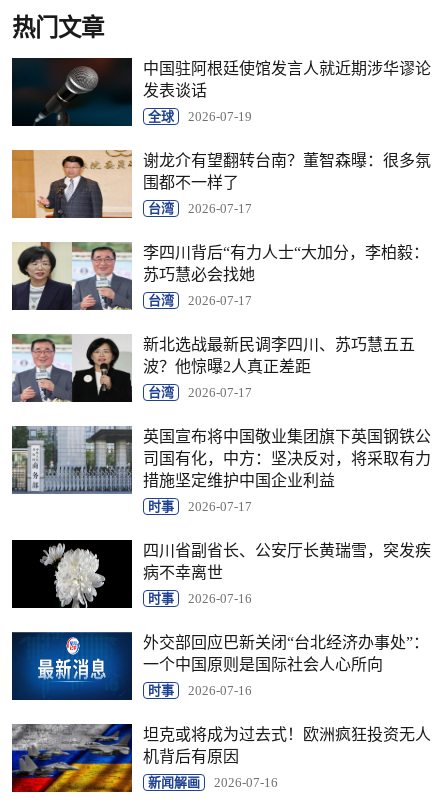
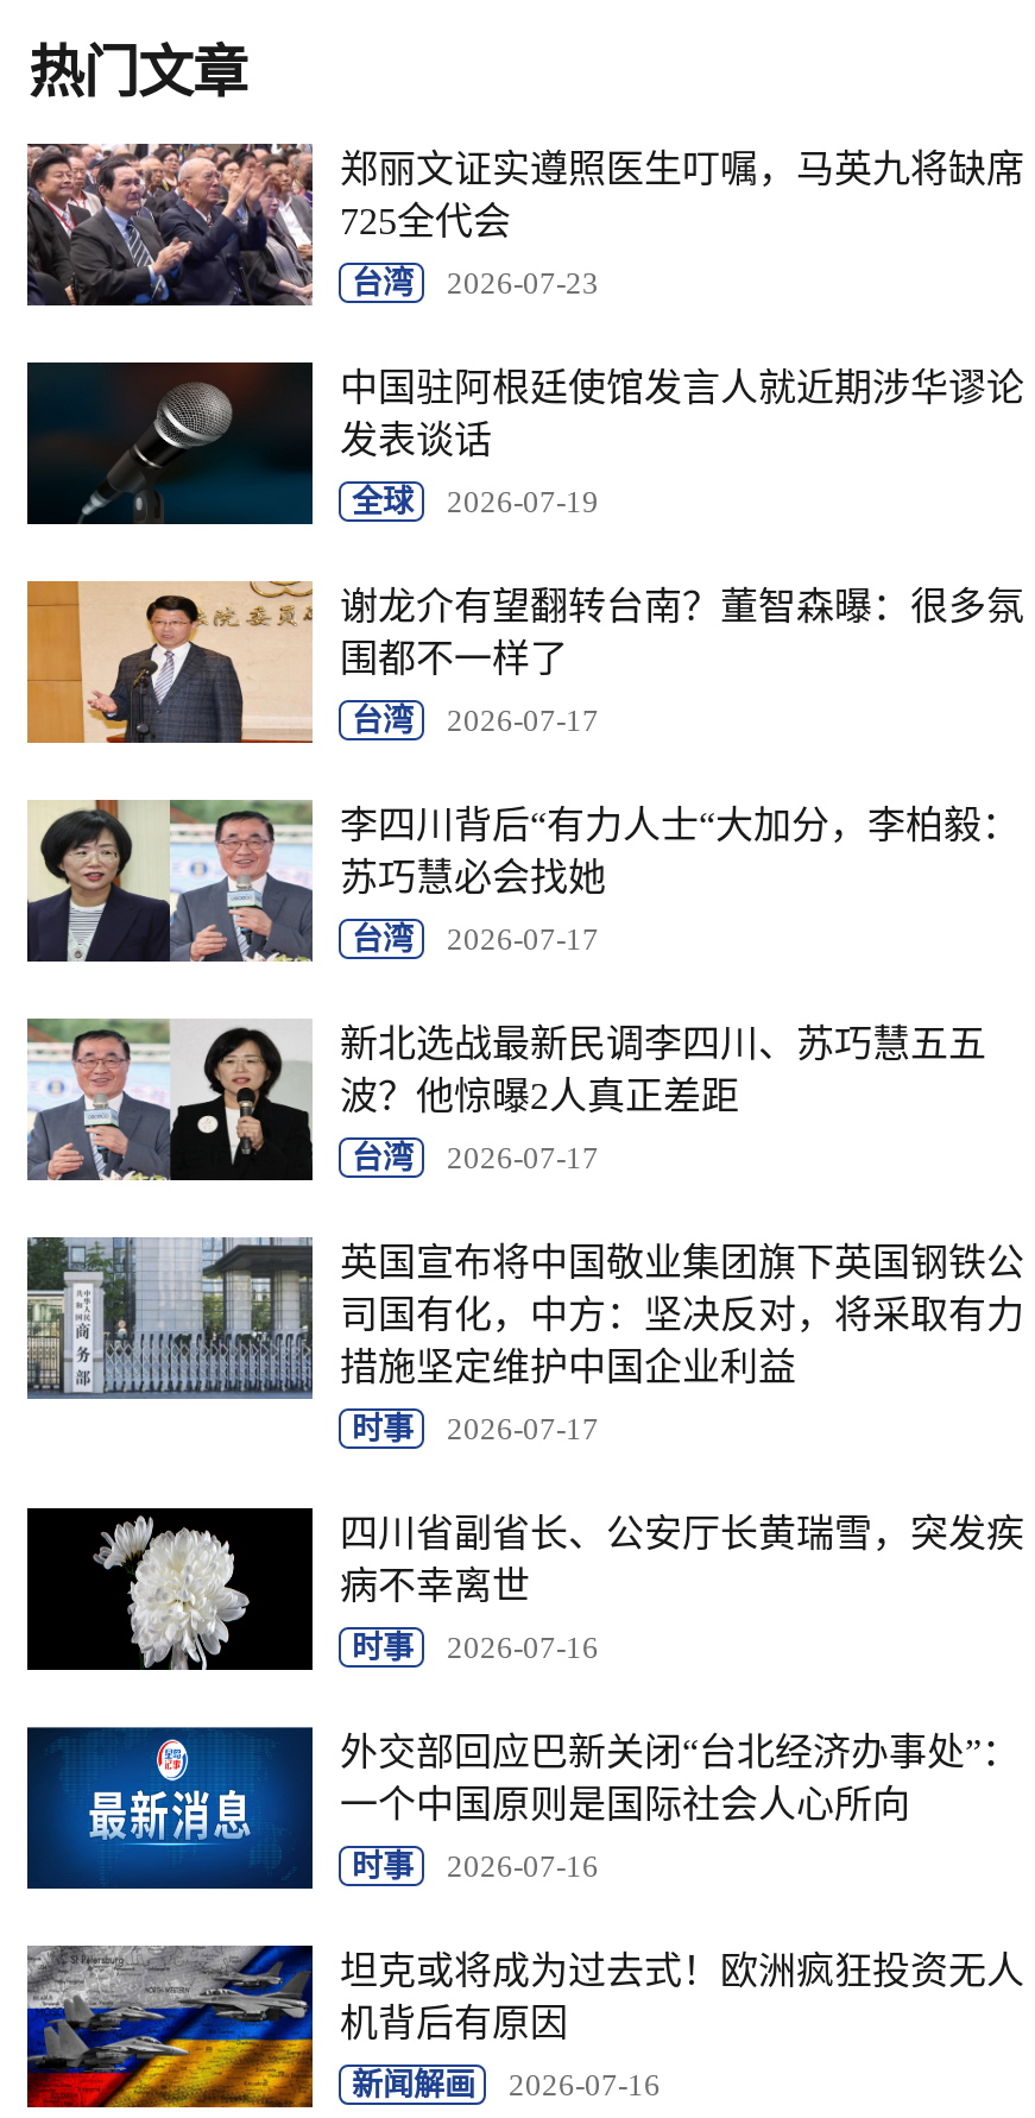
+ [image]
+ 郑丽文证实遵照医生叮嘱，马英九将缺席
+ 725全代会
+ 台湾
+ 2026-07-23
